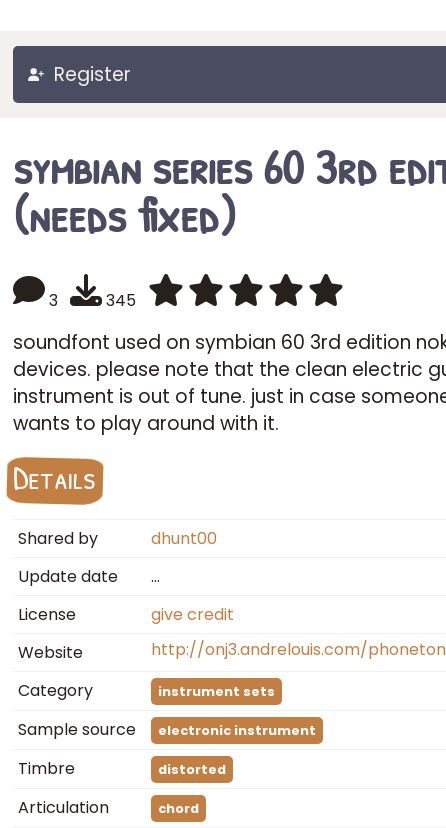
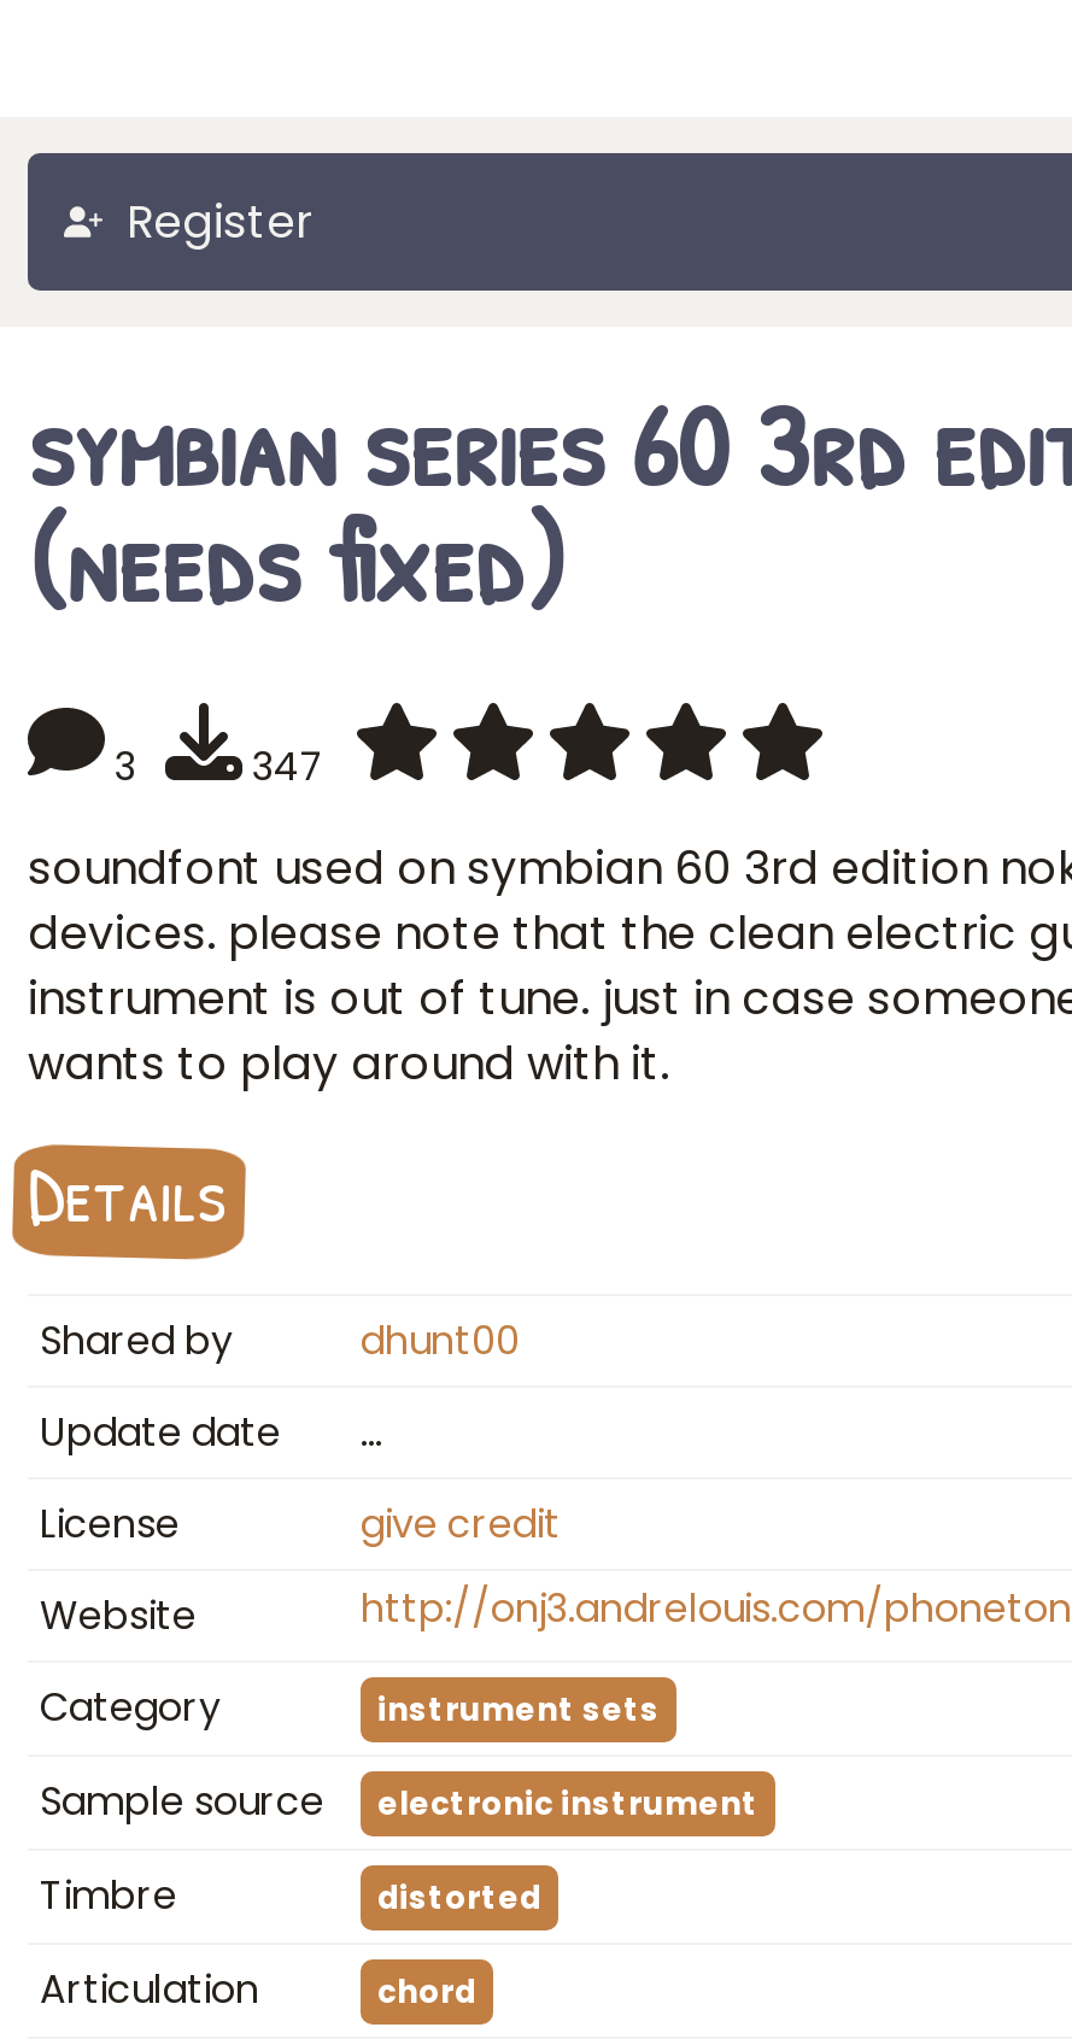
- 345
+ 347
